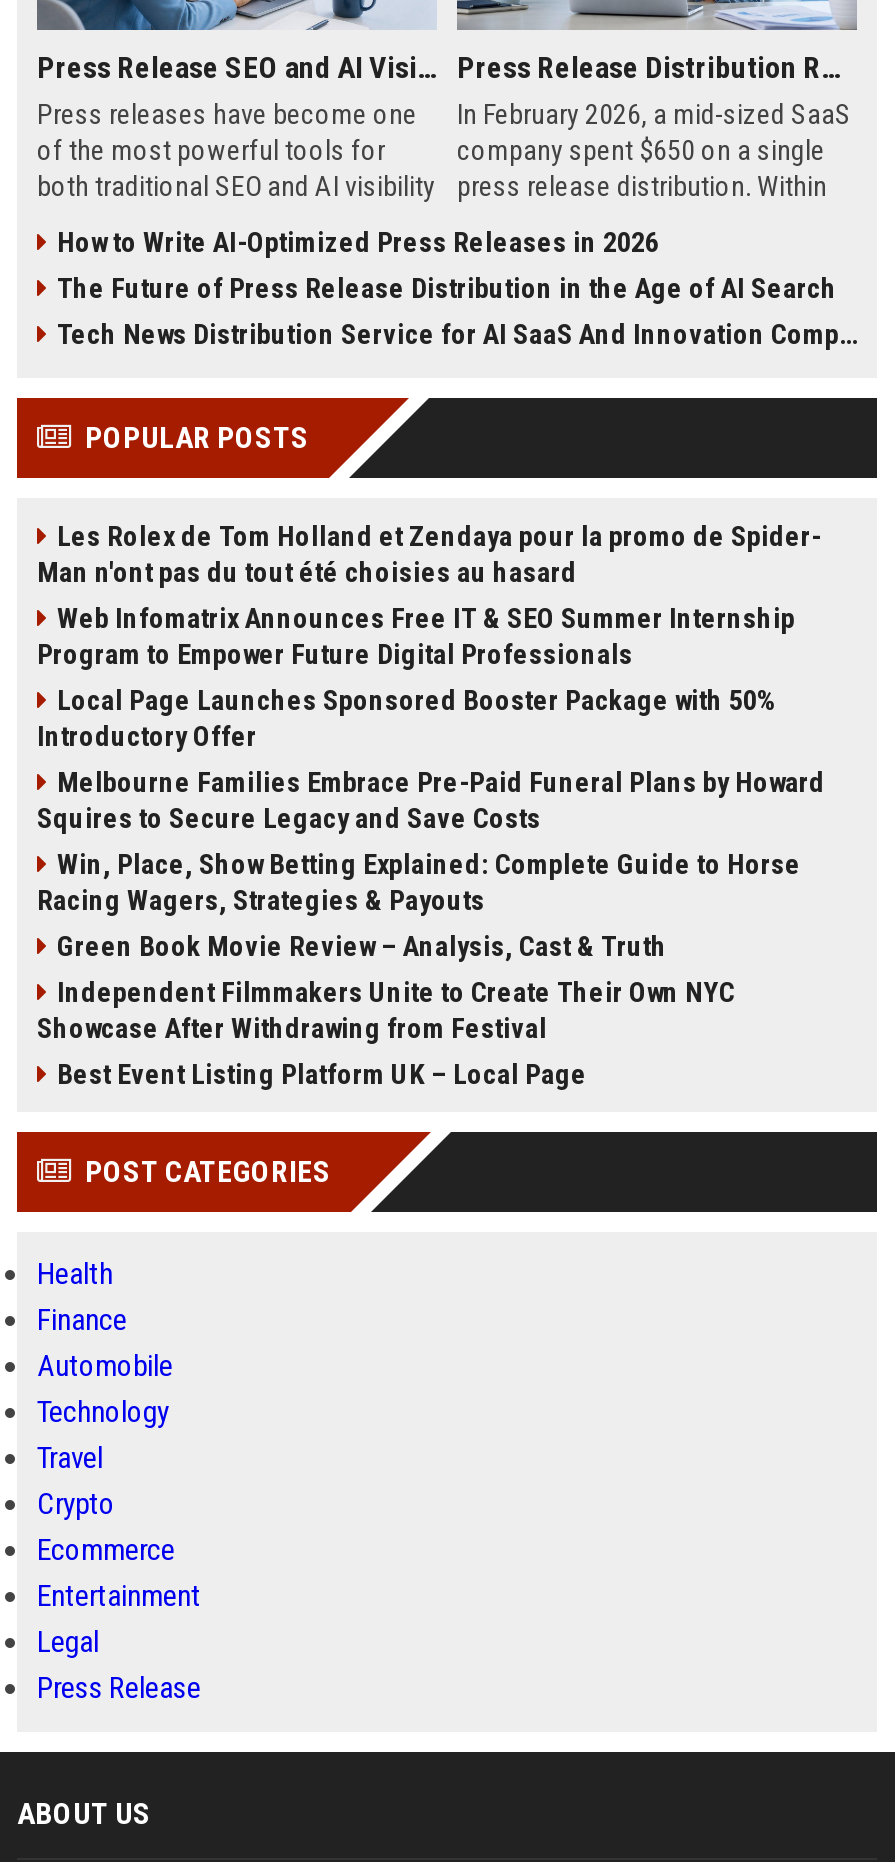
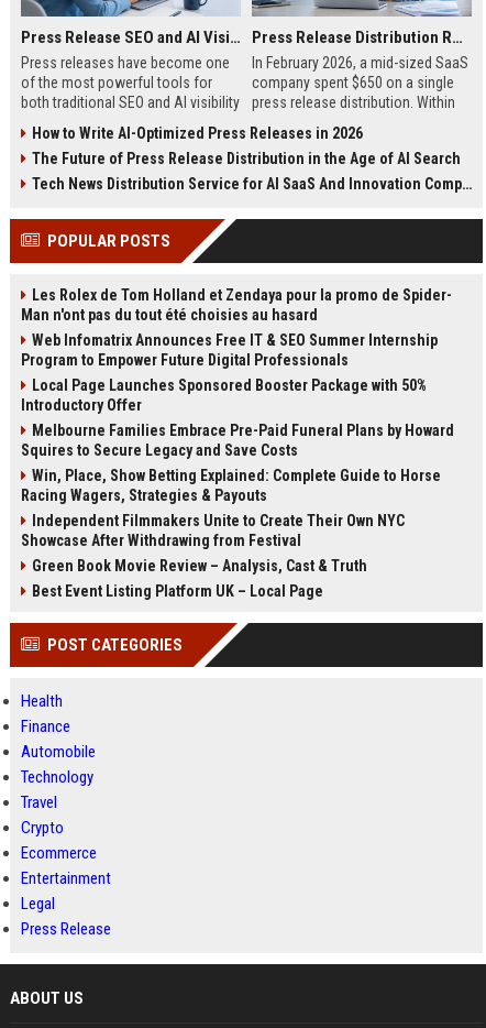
moved down: Green Book Movie Review – Analysis, Cast & Truth

moved up: Independent Filmmakers Unite to Create Their Own NYC | Showcase After Withdrawing from Festival
